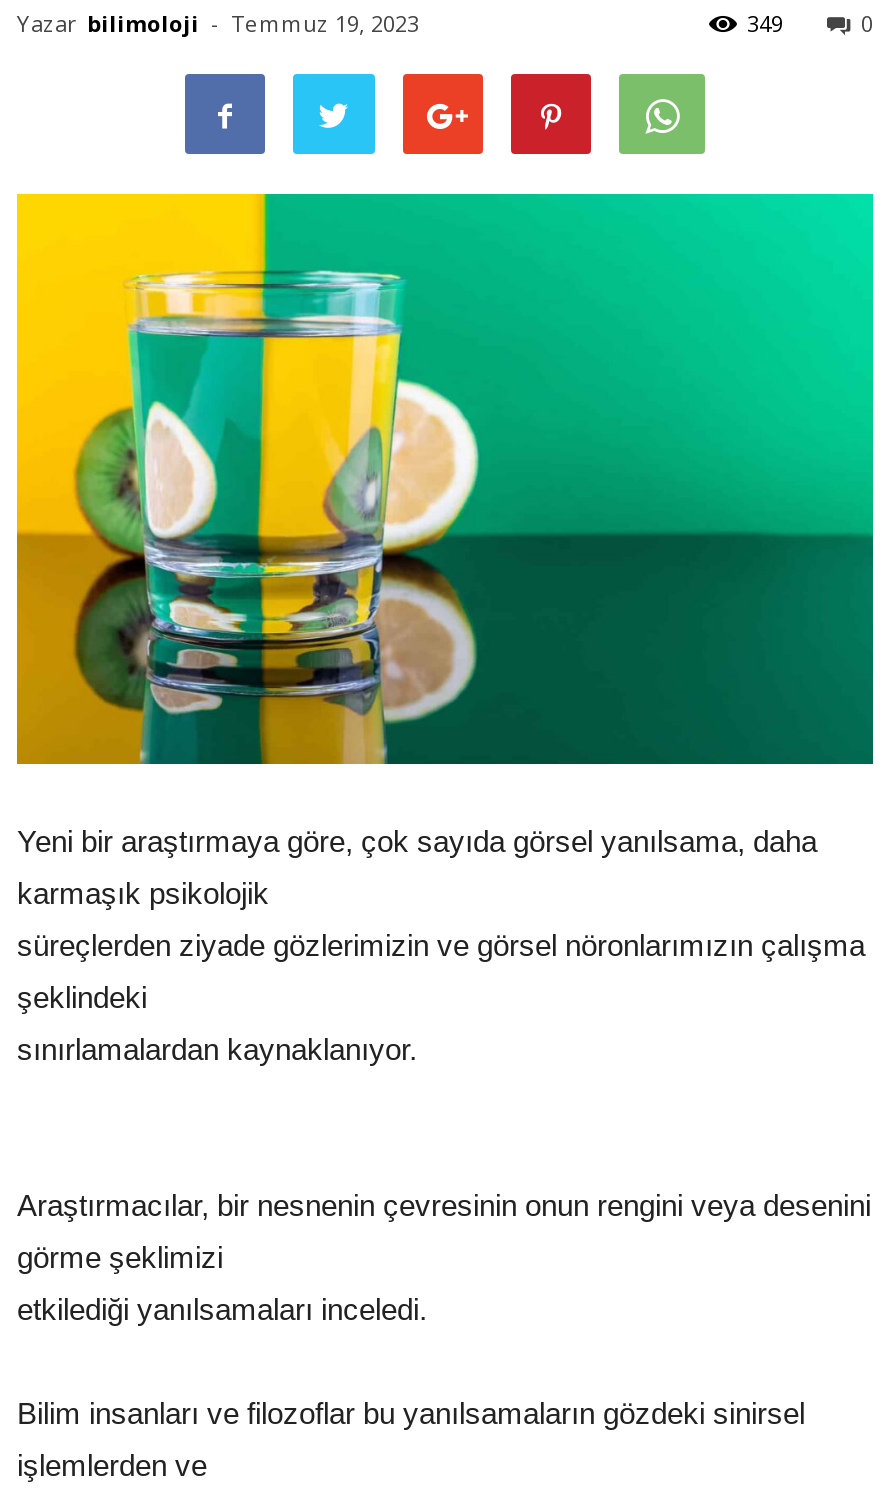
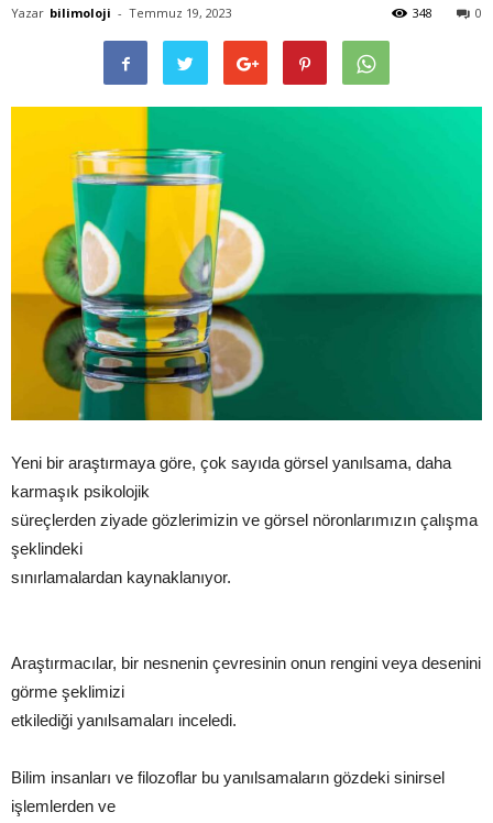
- 349
+ 348
